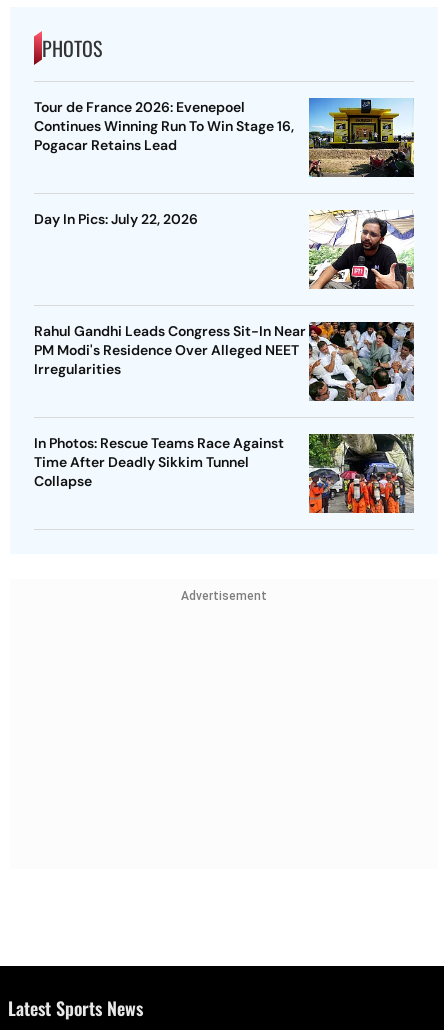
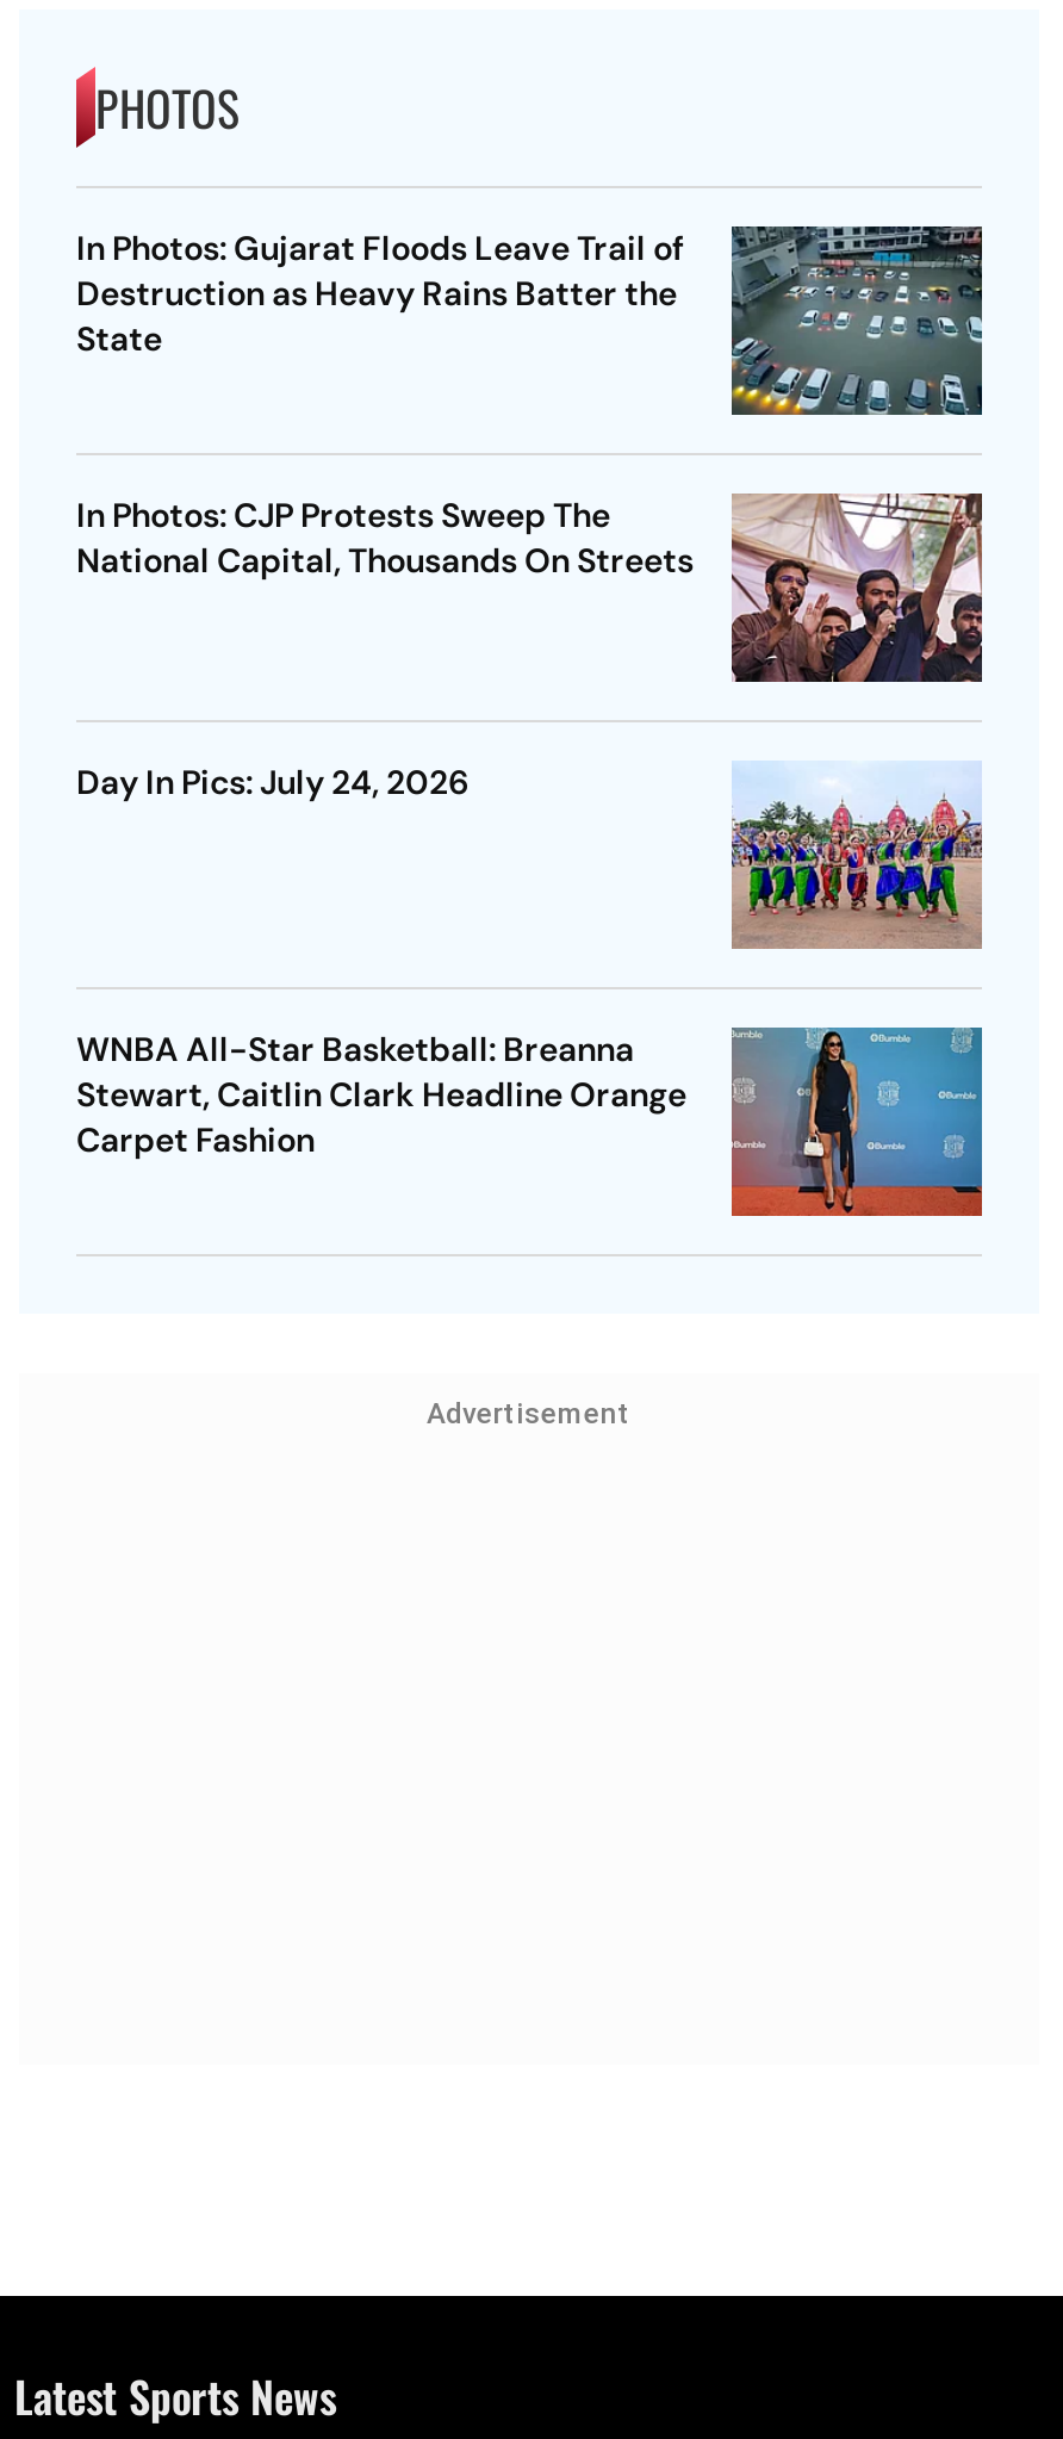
- [image]
- Tour de France 2026: Evenepoel
- Continues Winning Run To Win Stage 16,
- Pogacar Retains Lead
+ [image]
+ In Photos: Gujarat Floods Leave Trail of
+ Destruction as Heavy Rains Batter the
+ State

- Day In Pics: July 22, 2026
+ In Photos: CJP Protests Sweep The
+ National Capital, Thousands On Streets

- [image]
+ [image]

- Rahul Gandhi Leads Congress Sit-In Near
- PM Modi's Residence Over Alleged NEET
- Irregularities
+ Day In Pics: July 24, 2026

- [image]
+ [image]

- [image]
- In Photos: Rescue Teams Race Against
- Time After Deadly Sikkim Tunnel
- Collapse
+ [image]
+ WNBA All-Star Basketball: Breanna
+ Stewart, Caitlin Clark Headline Orange
+ Carpet Fashion
